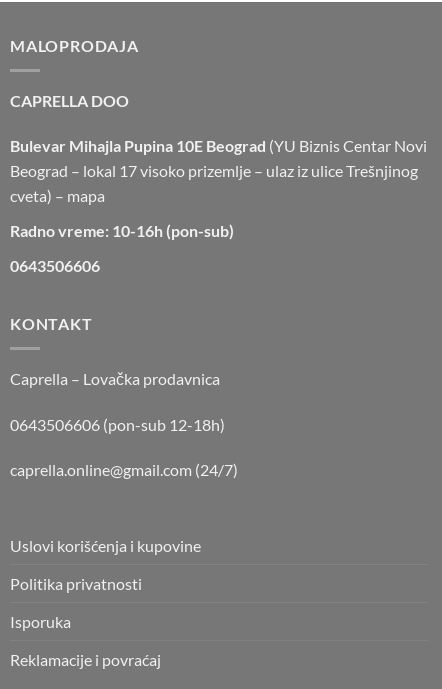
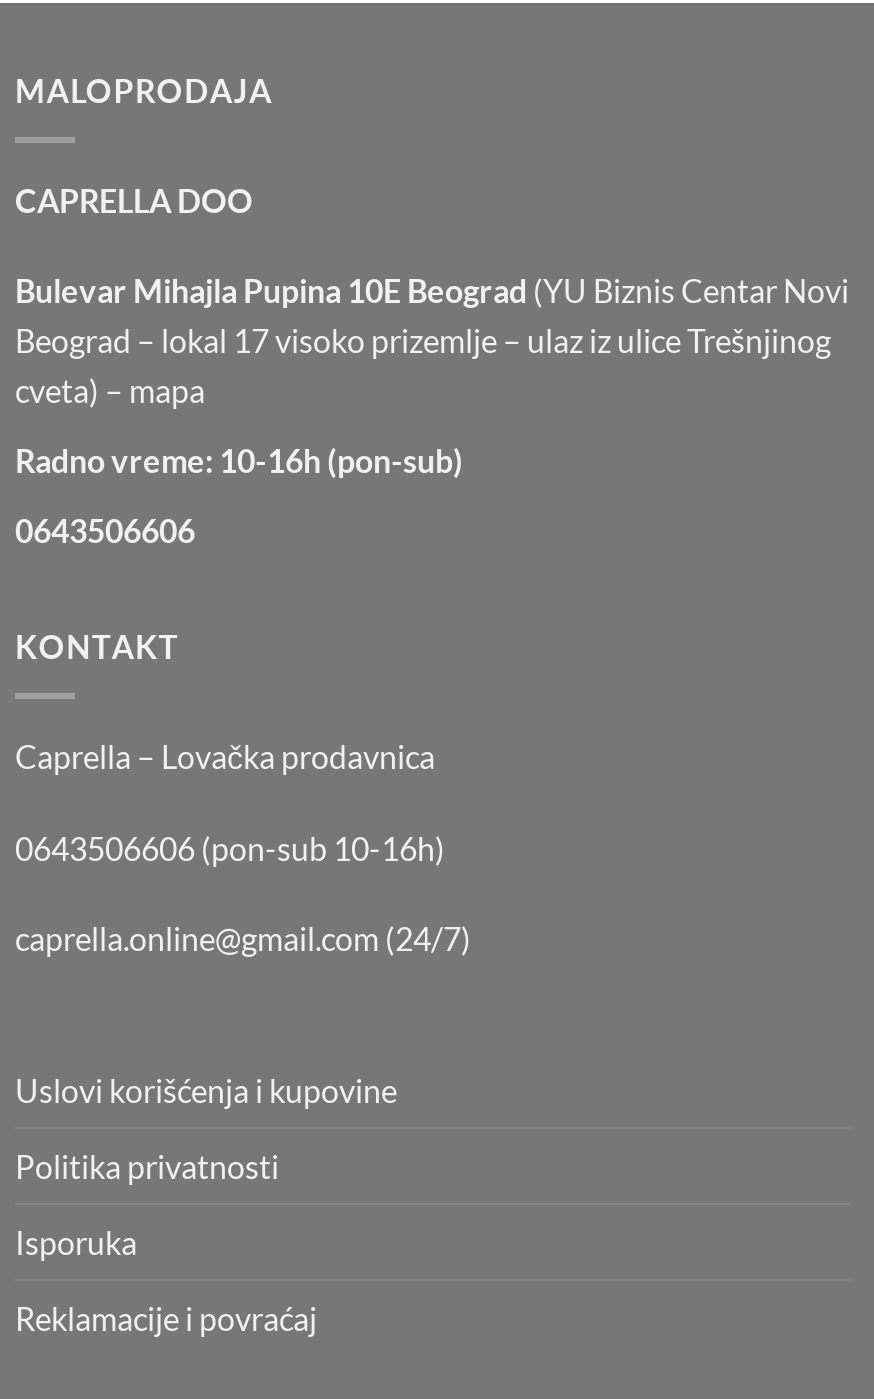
- 0643506606 (pon-sub 12-18h)
+ 0643506606 (pon-sub 10-16h)
